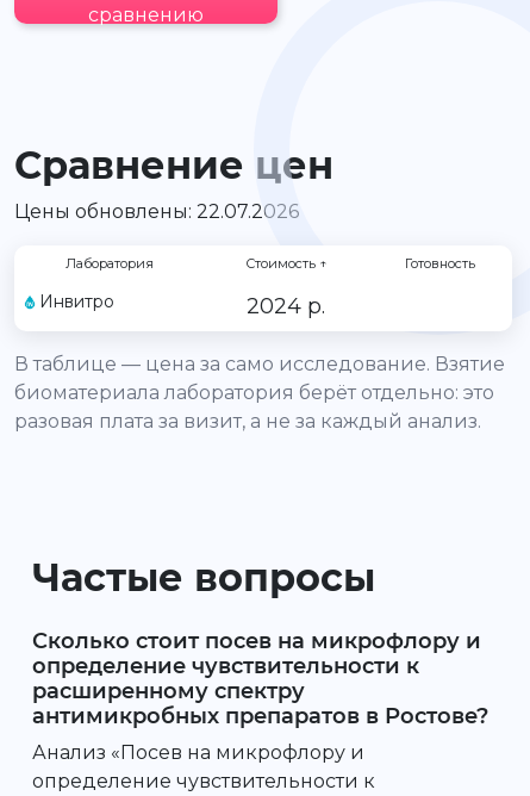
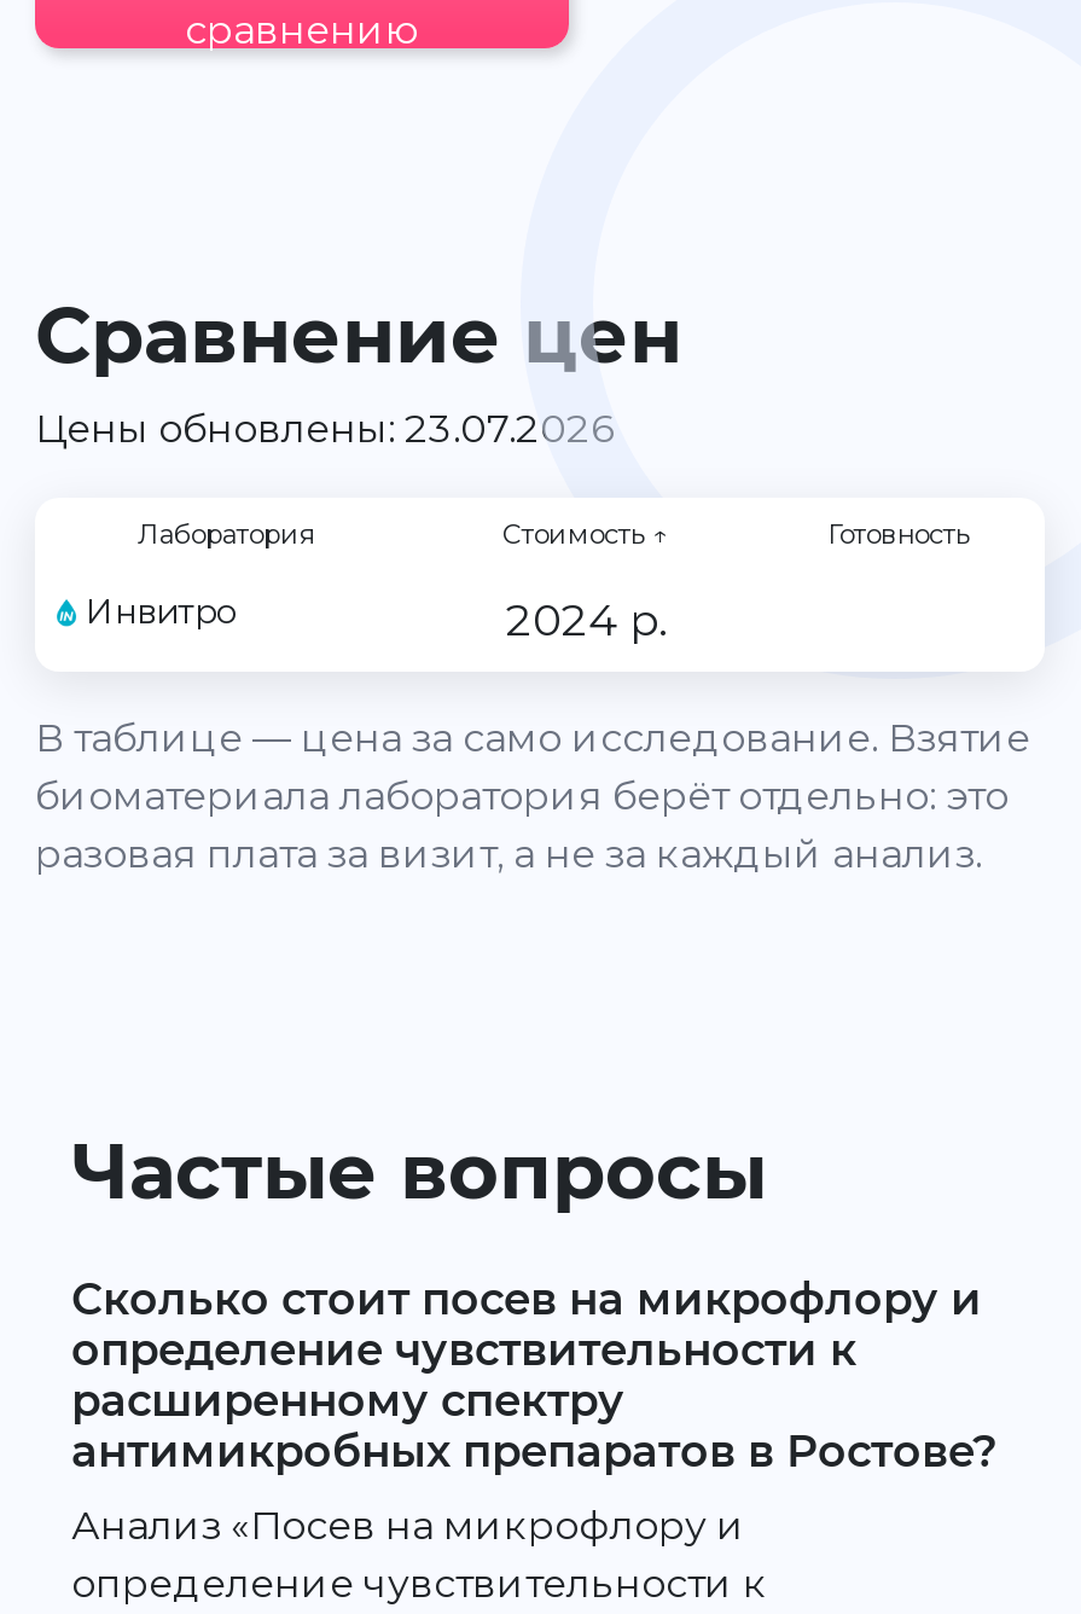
- Цены обновлены: 22.07.2026
+ Цены обновлены: 23.07.2026
